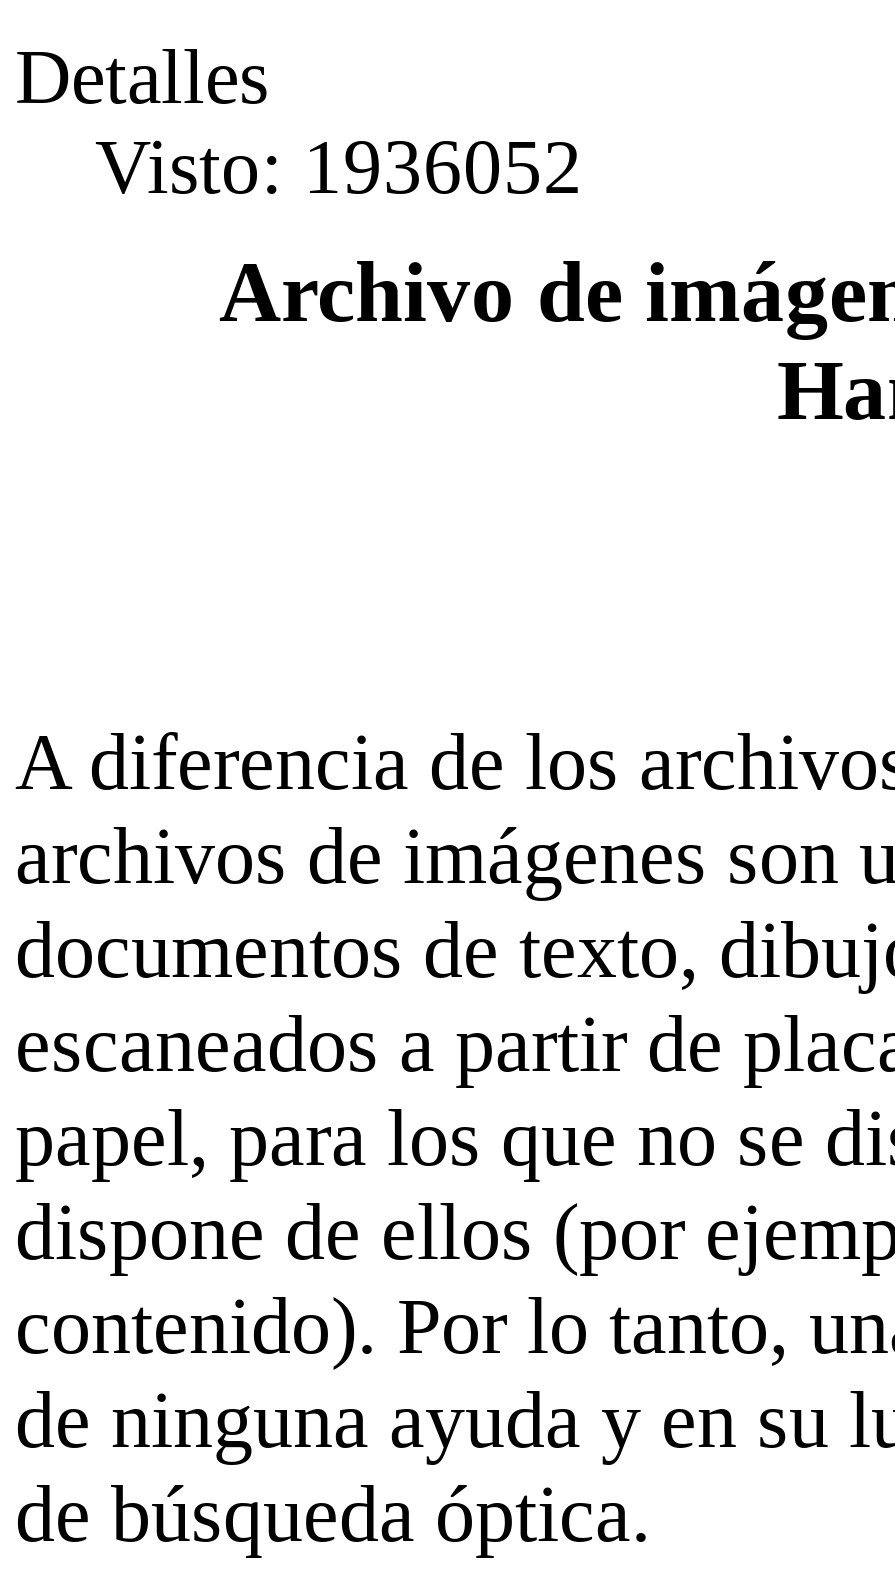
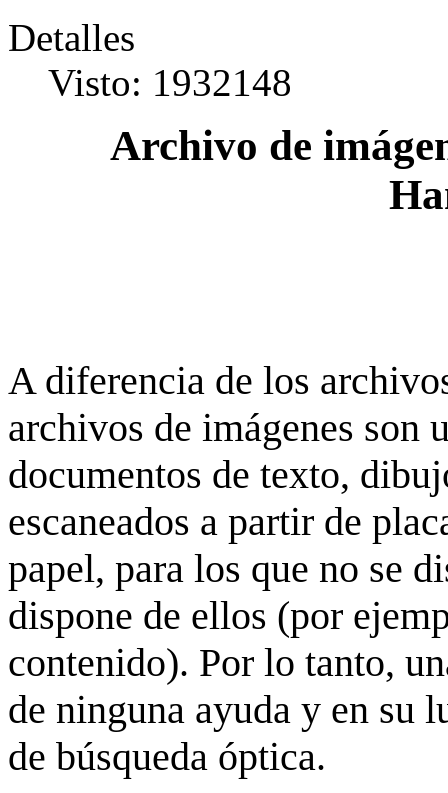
- Visto: 1936052
+ Visto: 1932148
